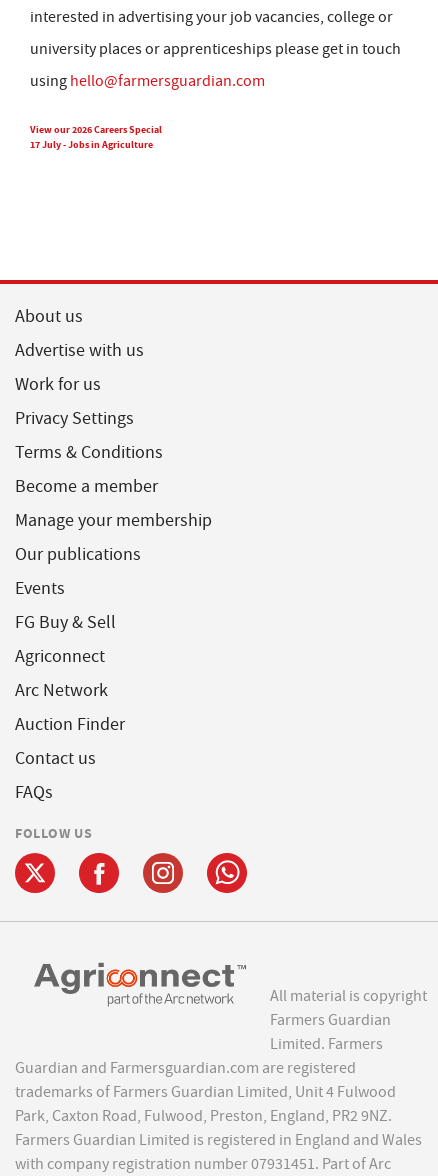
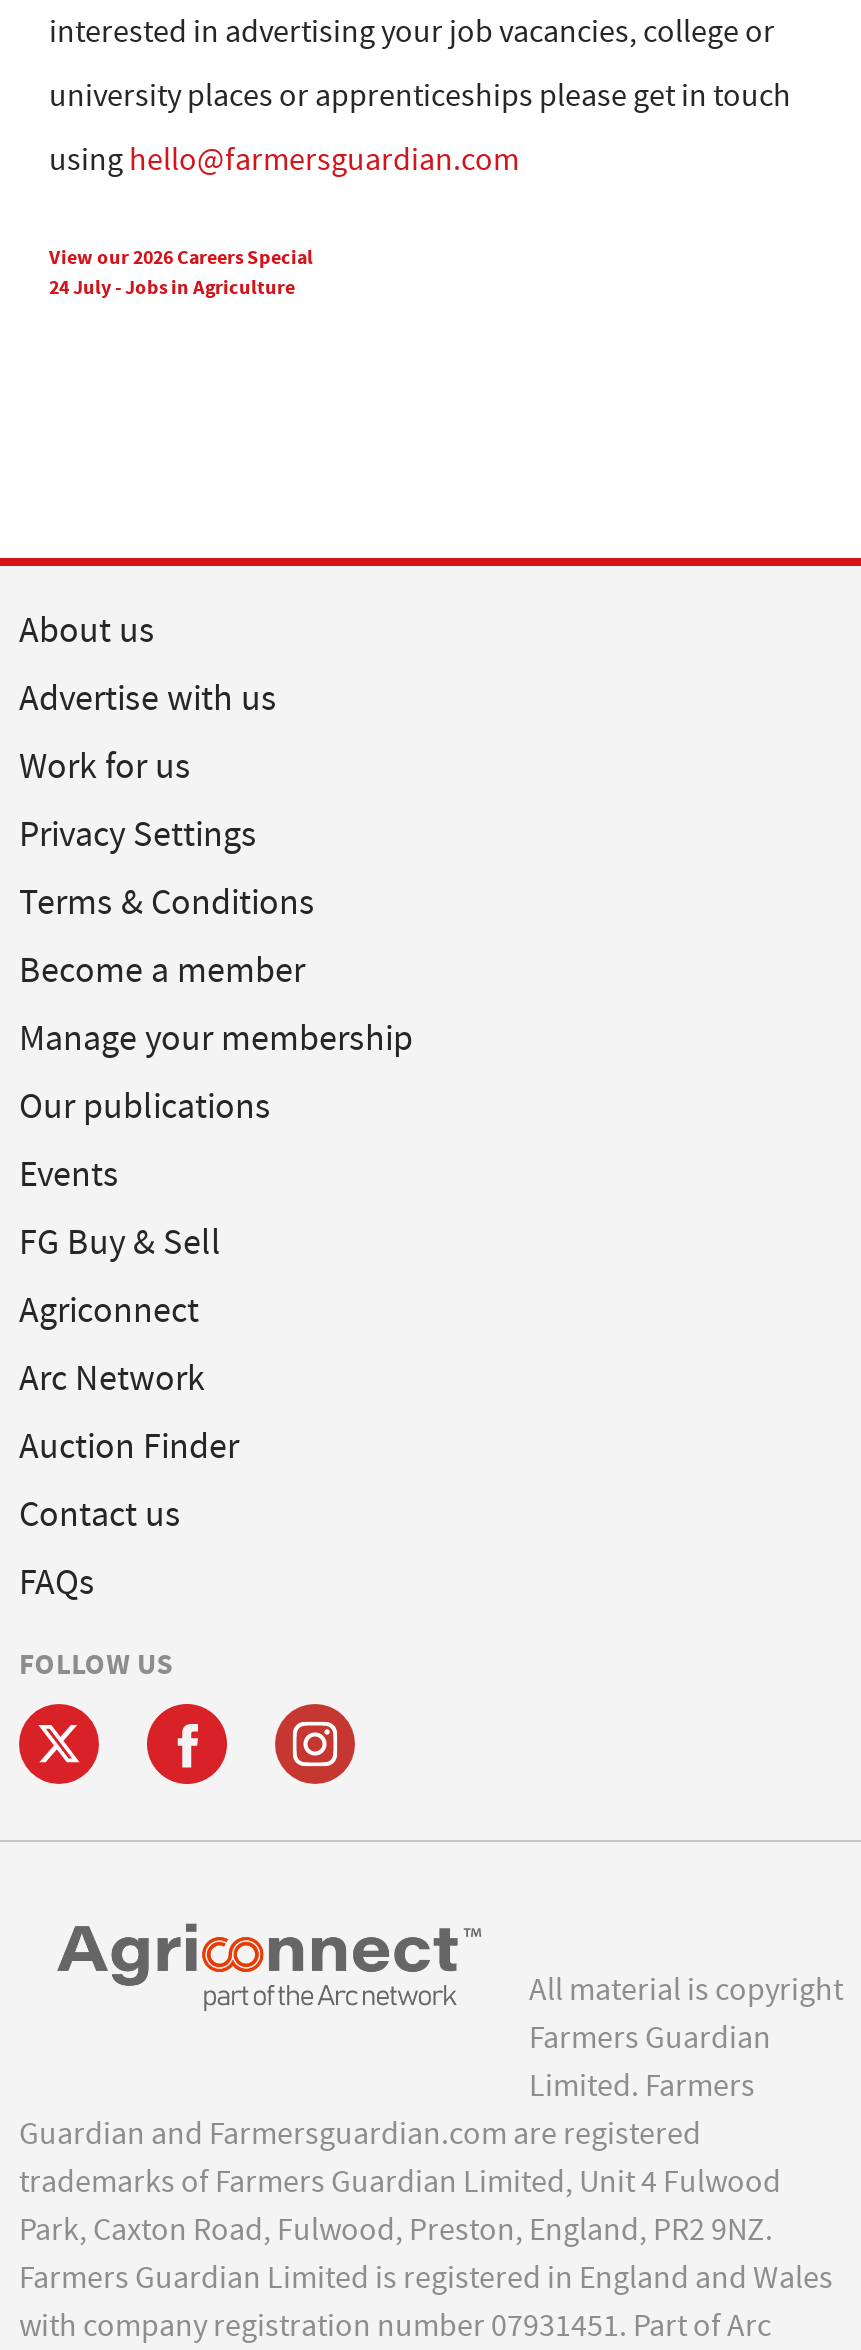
- 17 July - Jobs in Agriculture
+ 24 July - Jobs in Agriculture

- [image]
